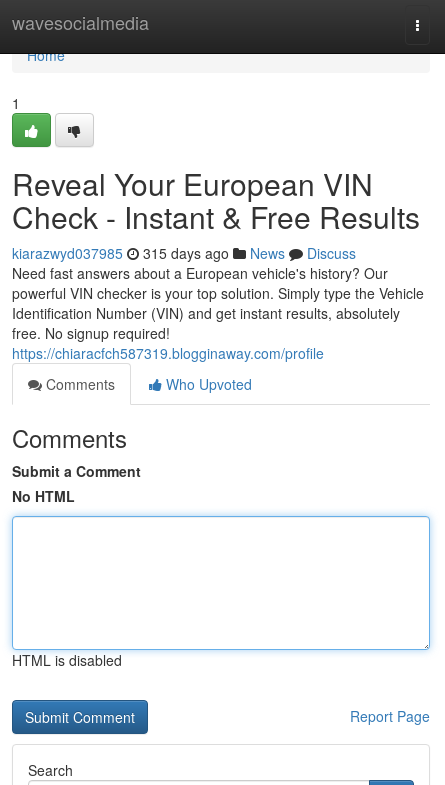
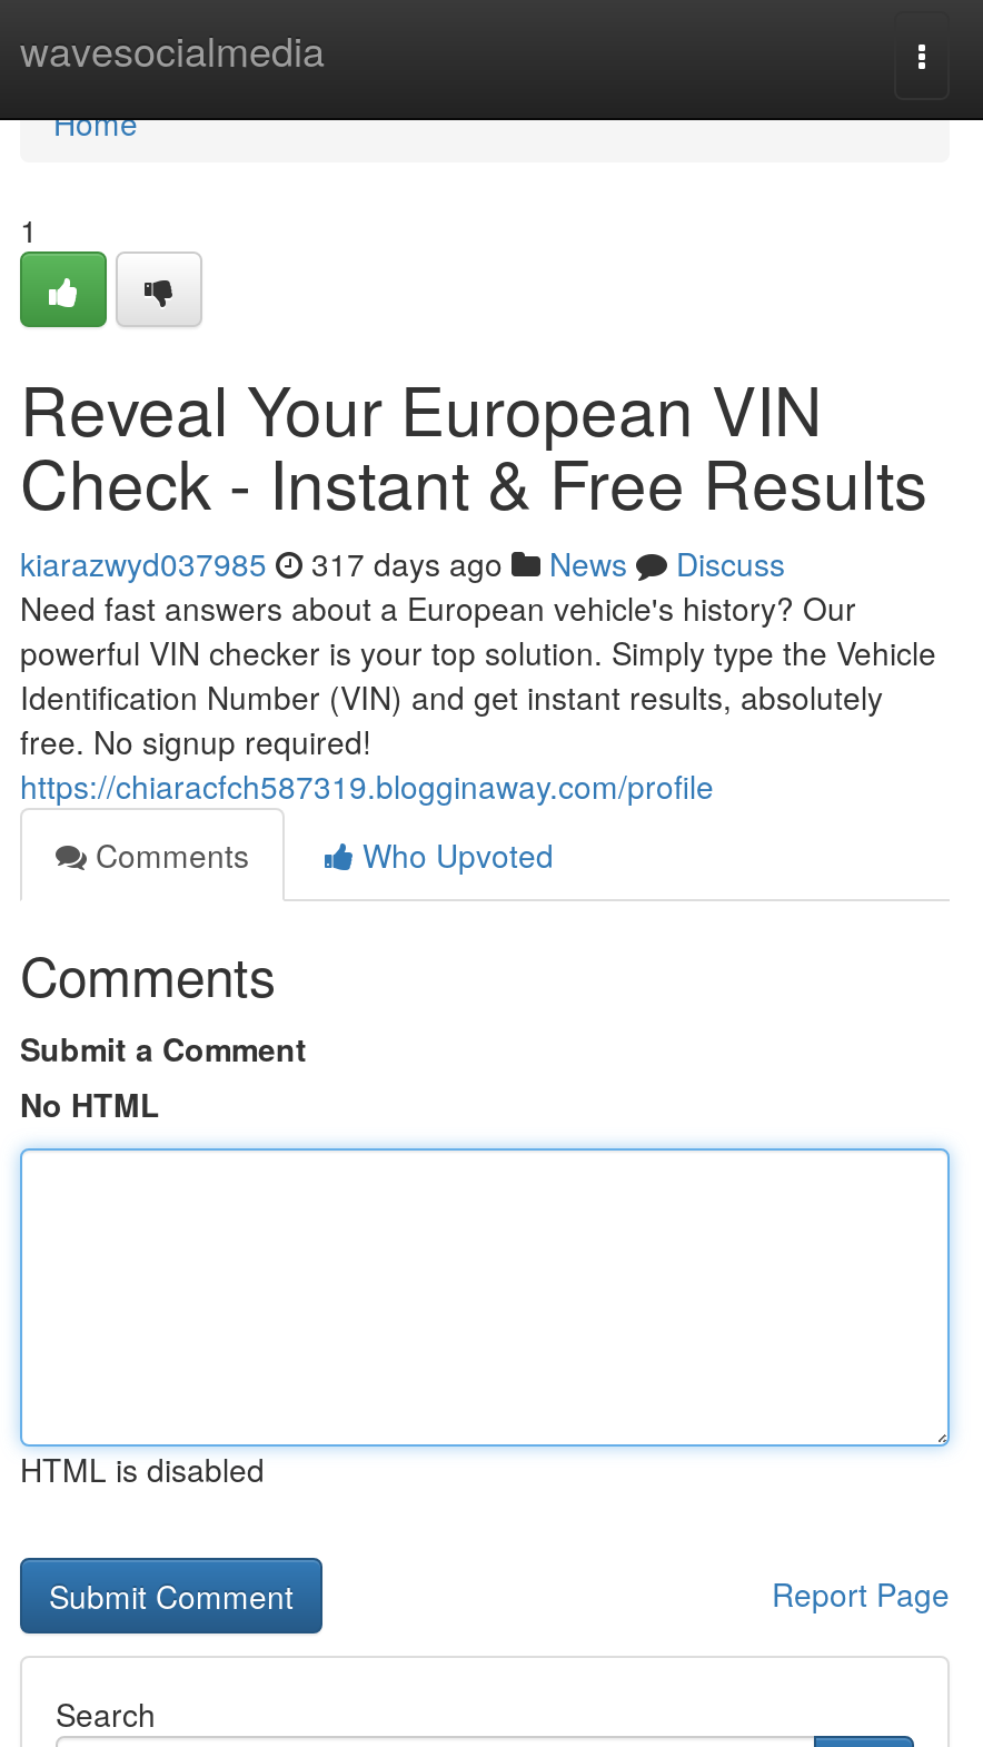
- kiarazwyd037985 315 days ago News Discuss
+ kiarazwyd037985 317 days ago News Discuss
